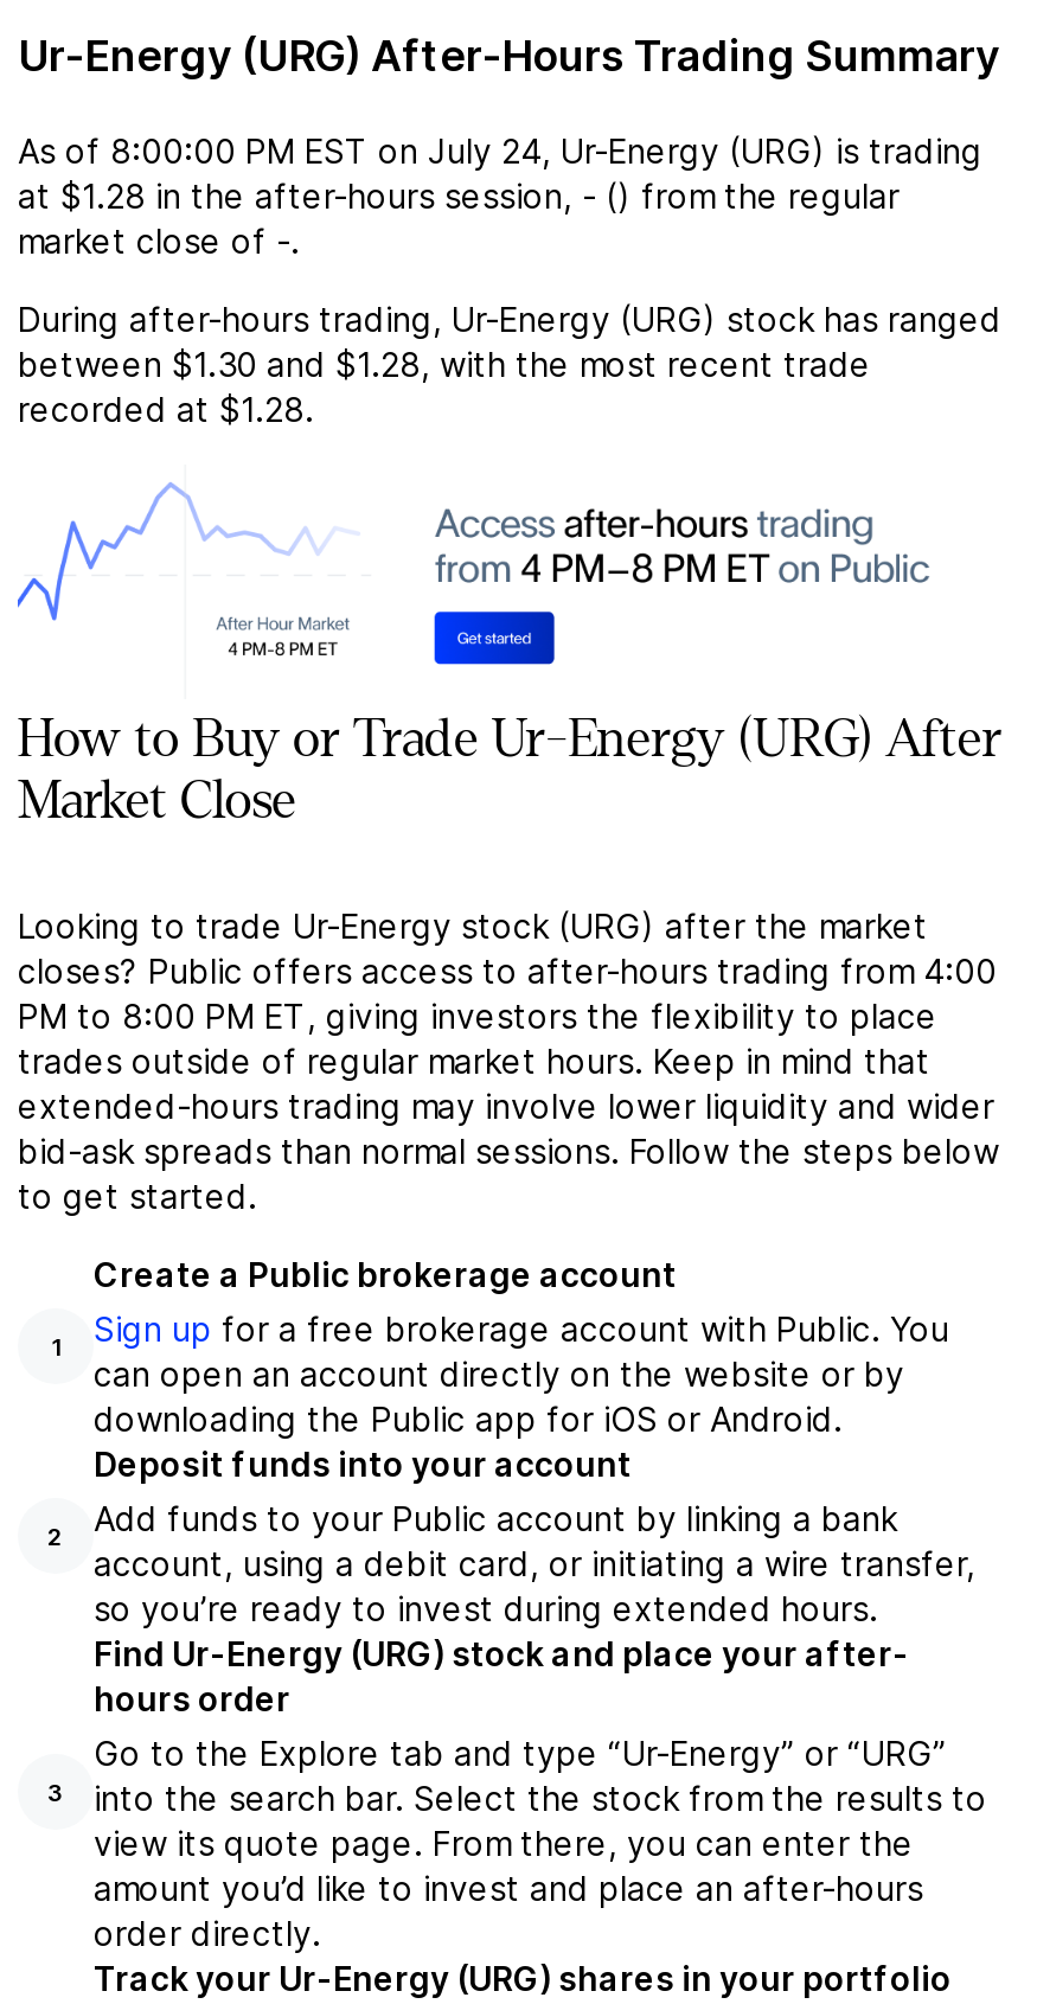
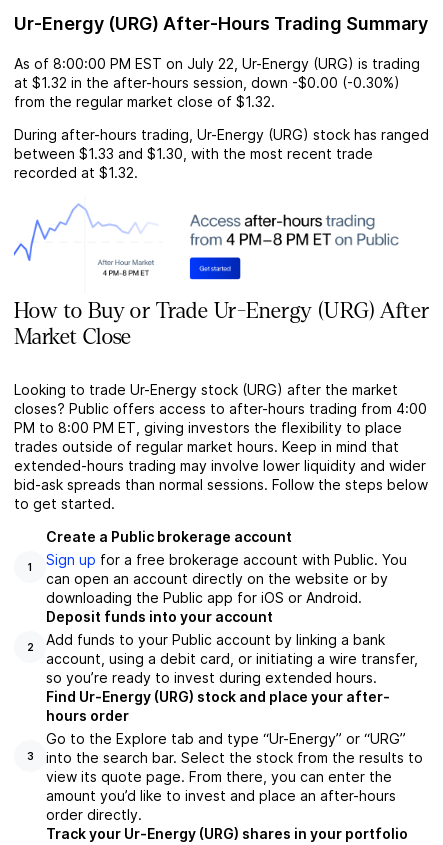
- As of 8:00:00 PM EST on July 24, Ur-Energy (URG) is trading
- at $1.28 in the after-hours session, - () from the regular
- market close of -.
+ As of 8:00:00 PM EST on July 22, Ur-Energy (URG) is trading
+ at $1.32 in the after-hours session, down -$0.00 (-0.30%)
+ from the regular market close of $1.32.

- between $1.30 and $1.28, with the most recent trade
+ between $1.33 and $1.30, with the most recent trade

- recorded at $1.28.
+ recorded at $1.32.
